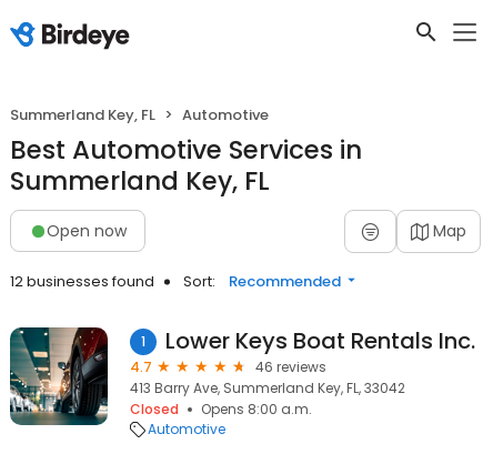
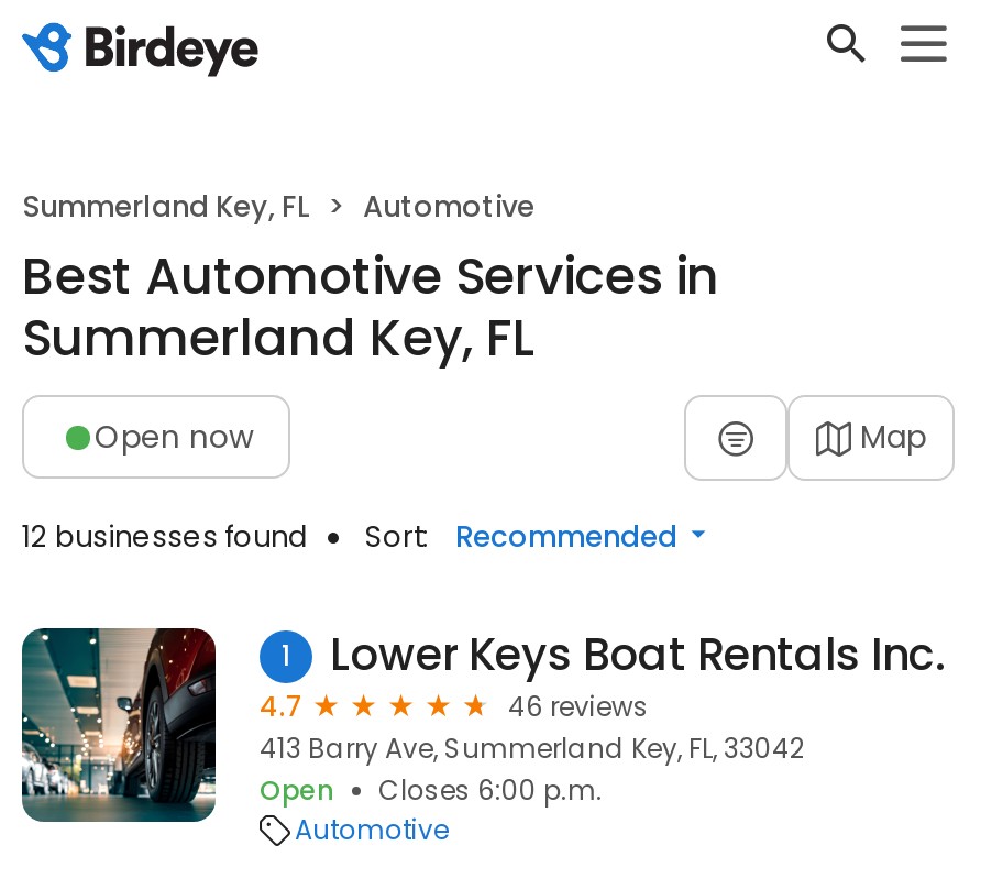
- Closed
- Opens 8:00 a.m.
+ Open
+ Closes 6:00 p.m.
